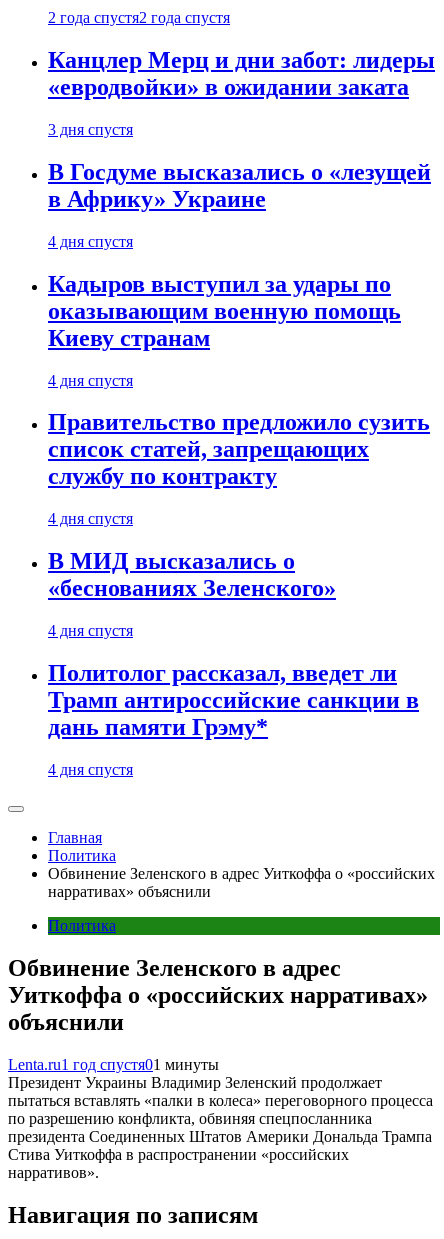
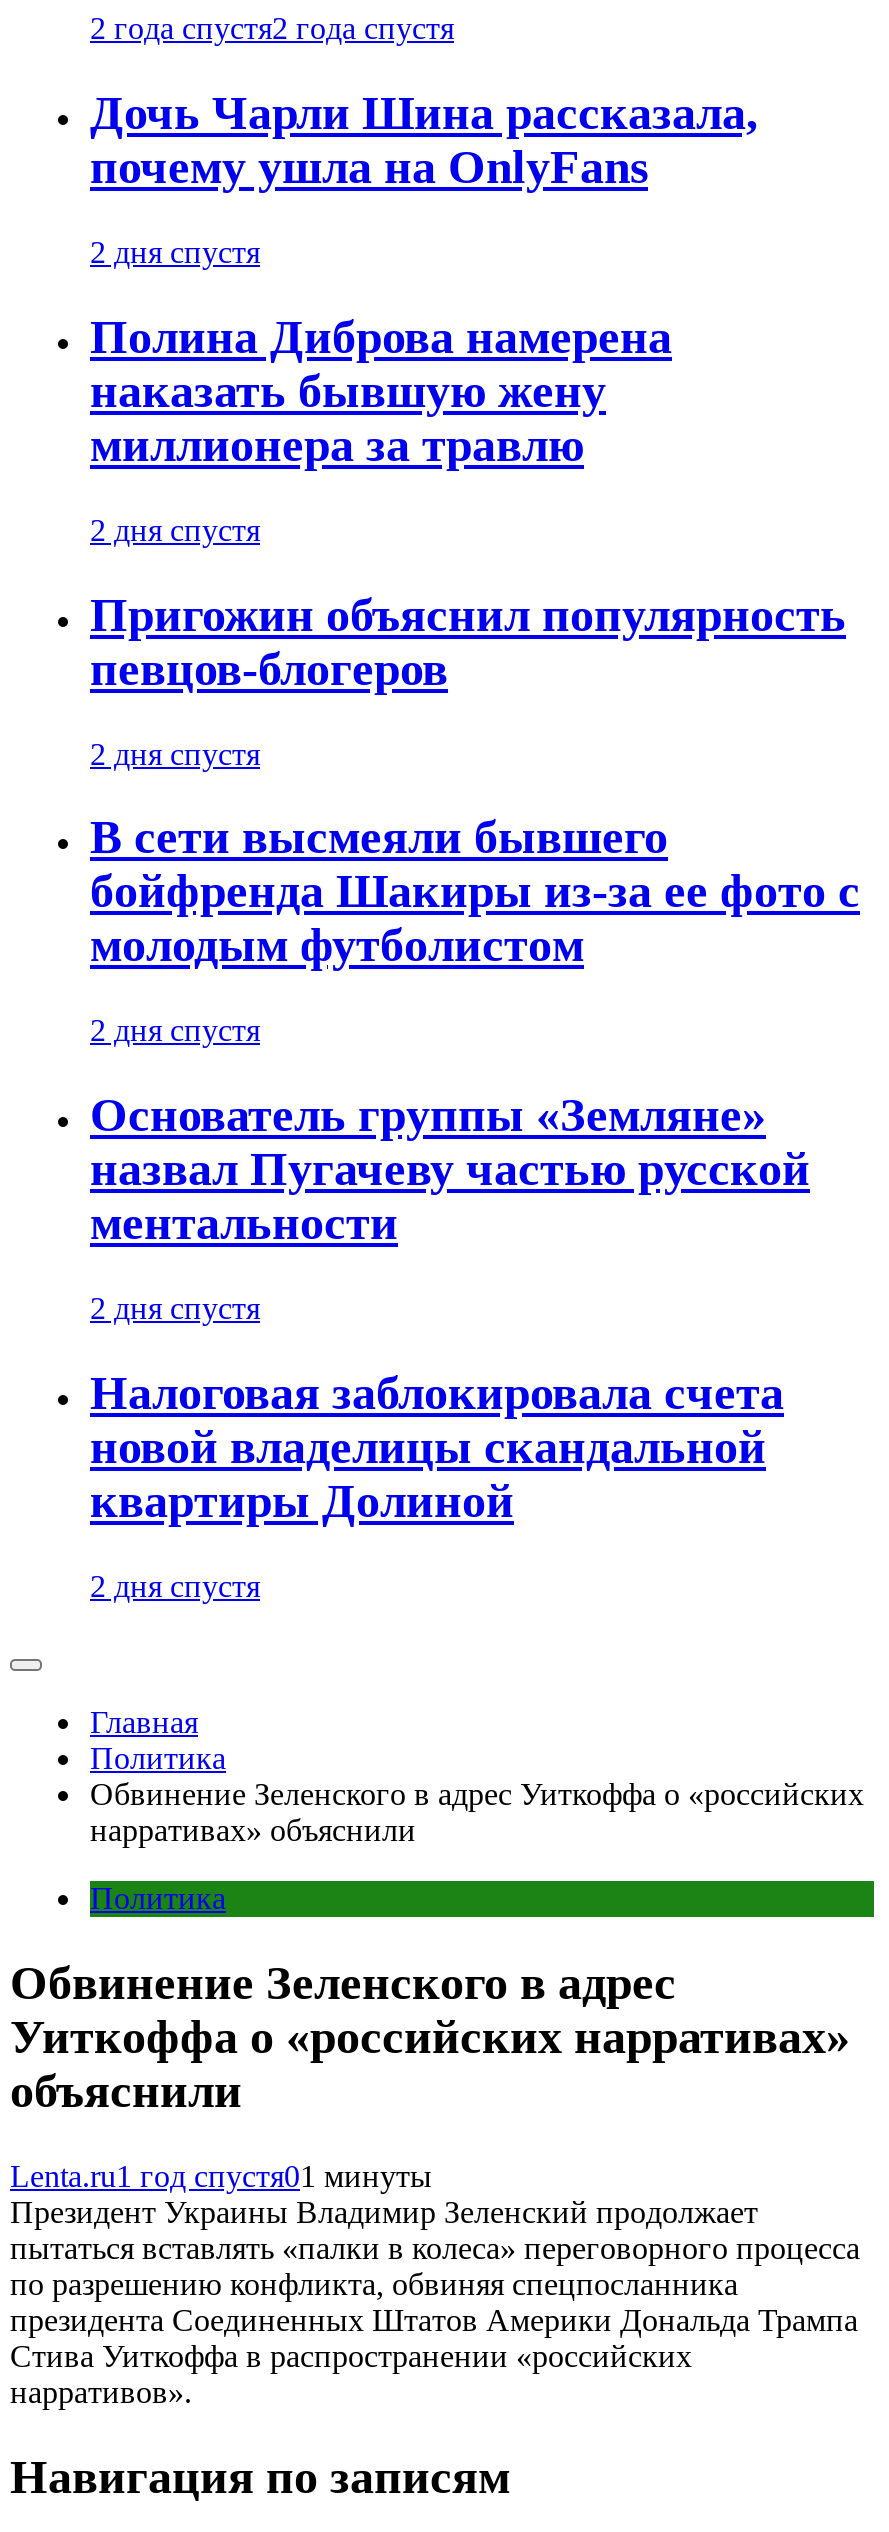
- Канцлер Мерц и дни забот: лидеры
- «евродвойки» в ожидании заката
+ Дочь Чарли Шина рассказала,
+ почему ушла на OnlyFans

- 3 дня спустя
+ 2 дня спустя

- В Госдуме высказались о «лезущей
- в Африку» Украине
+ Полина Диброва намерена
+ наказать бывшую жену
+ миллионера за травлю

- 4 дня спустя
+ 2 дня спустя

- Кадыров выступил за удары по
- оказывающим военную помощь
- Киеву странам
+ Пригожин объяснил популярность
+ певцов-блогеров

- 4 дня спустя
+ 2 дня спустя

- Правительство предложило сузить
- список статей, запрещающих
- службу по контракту
+ В сети высмеяли бывшего
+ бойфренда Шакиры из-за ее фото с
+ молодым футболистом

- 4 дня спустя
+ 2 дня спустя

- В МИД высказались о
- «беснованиях Зеленского»
+ Основатель группы «Земляне»
+ назвал Пугачеву частью русской
+ ментальности

- 4 дня спустя
+ 2 дня спустя

- Политолог рассказал, введет ли
- Трамп антироссийские санкции в
- дань памяти Грэму*
+ Налоговая заблокировала счета
+ новой владелицы скандальной
+ квартиры Долиной

- 4 дня спустя
+ 2 дня спустя
